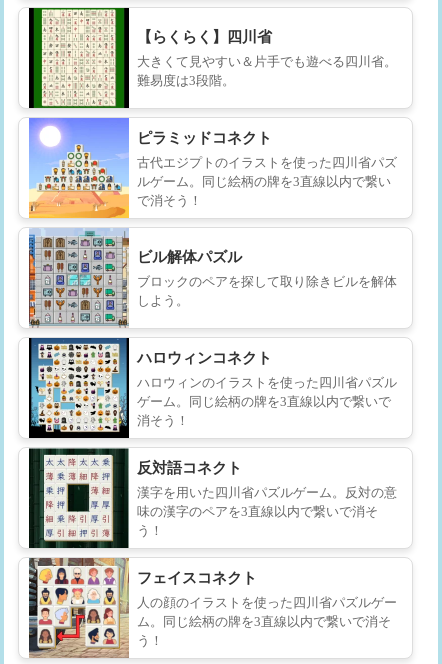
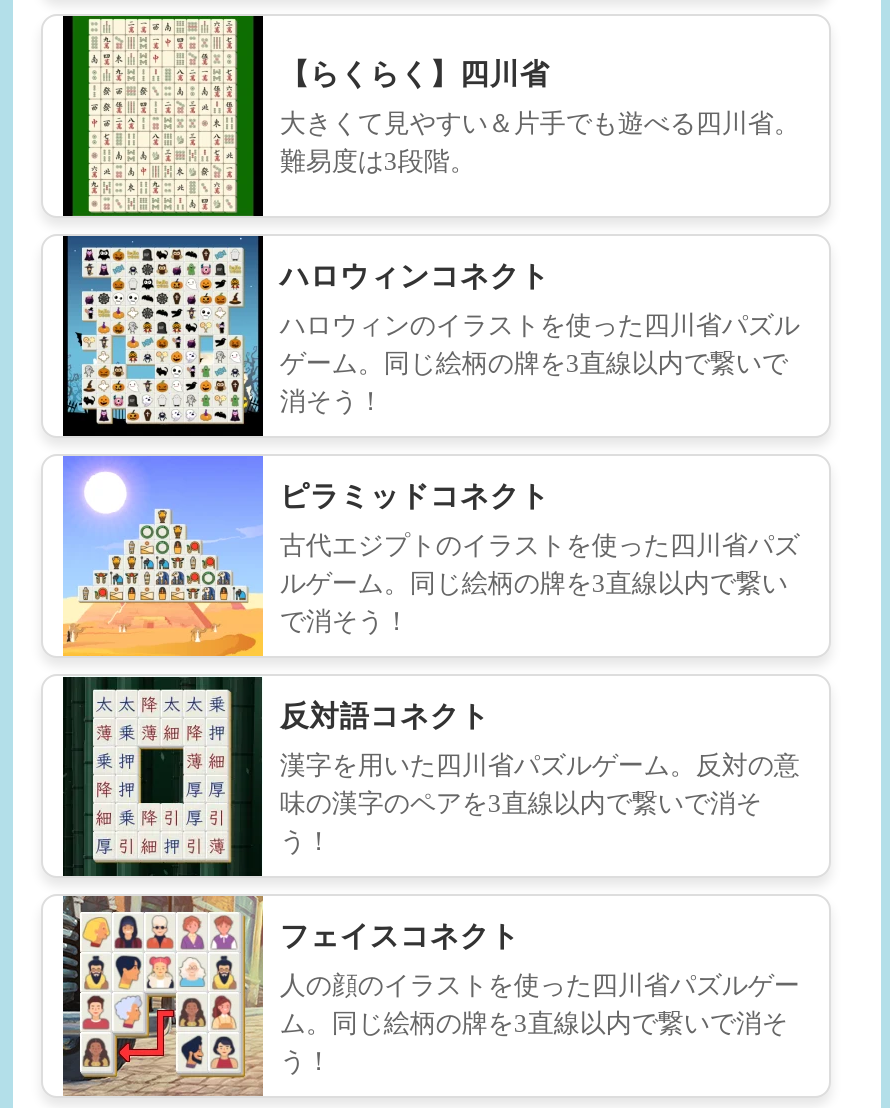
moved down: [image] | ピラミッドコネクト | 古代エジプトのイラストを使った四川省パズ | ルゲーム。同じ絵柄の牌を3直線以内で繋い | で消そう！

- [image]
- ビル解体パズル
- ブロックのペアを探して取り除きビルを解体
- しよう。

moved up: [image] | ハロウィンコネクト | ハロウィンのイラストを使った四川省パズル | ゲーム。同じ絵柄の牌を3直線以内で繋いで | 消そう！
